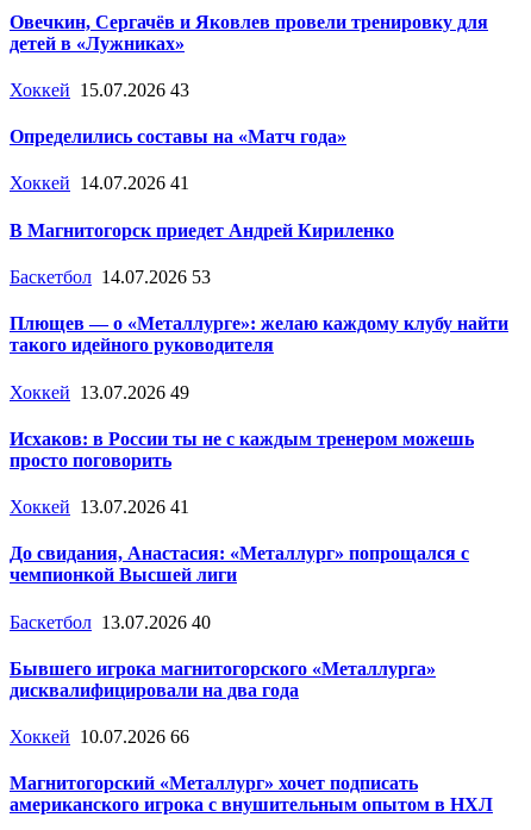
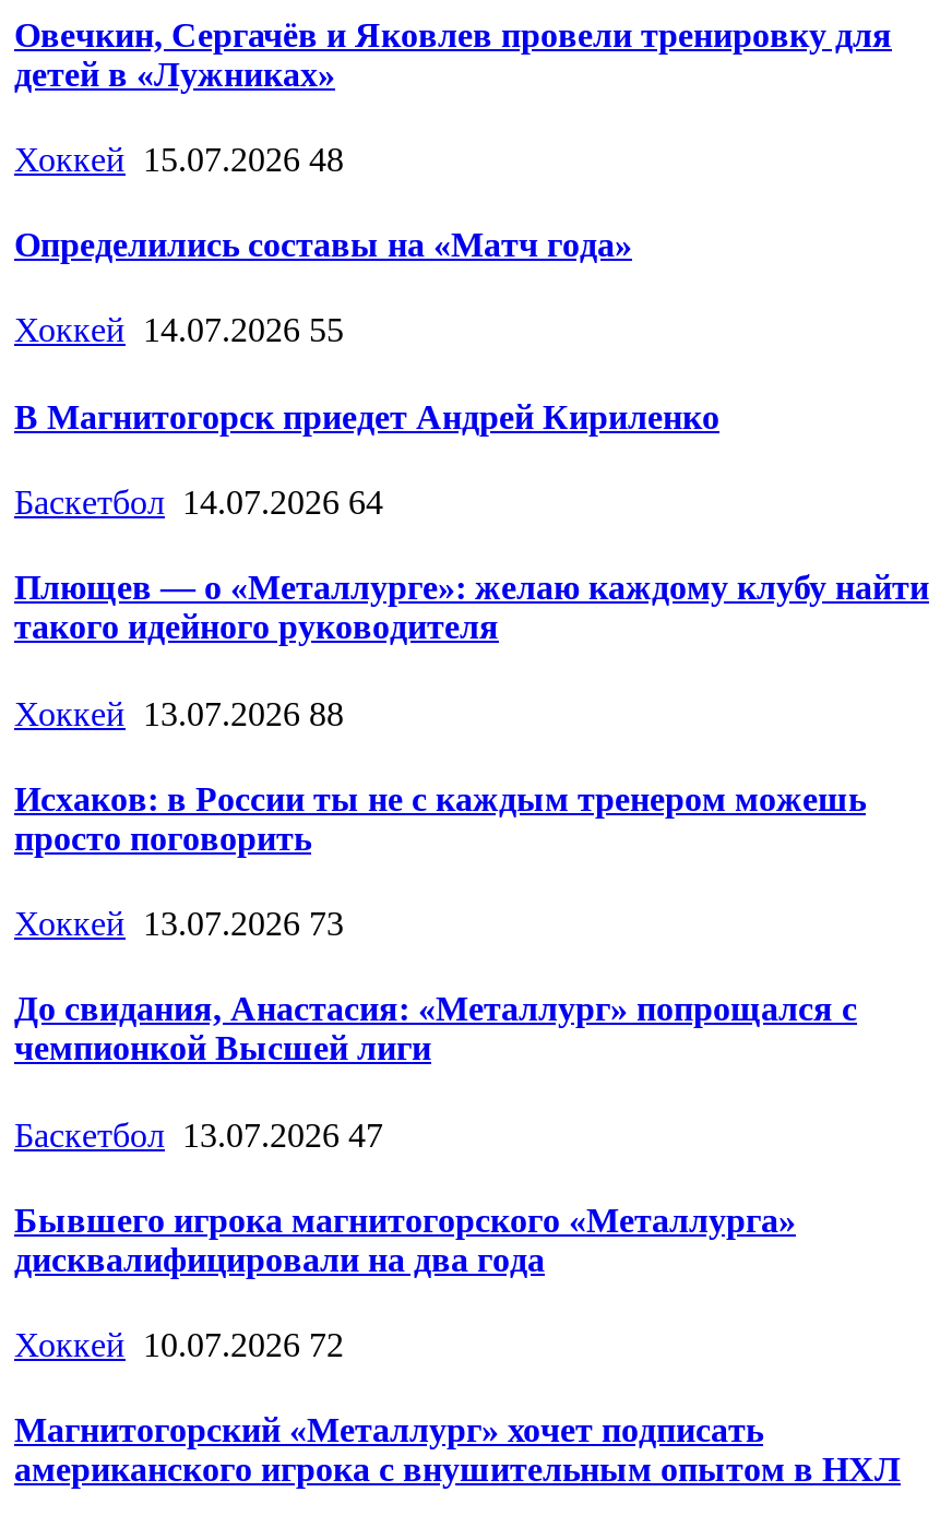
- Хоккей 15.07.2026 43
+ Хоккей 15.07.2026 48

- Хоккей 14.07.2026 41
+ Хоккей 14.07.2026 55

- Баскетбол 14.07.2026 53
+ Баскетбол 14.07.2026 64

- Хоккей 13.07.2026 49
+ Хоккей 13.07.2026 88

- Хоккей 13.07.2026 41
+ Хоккей 13.07.2026 73

- Баскетбол 13.07.2026 40
+ Баскетбол 13.07.2026 47

- Хоккей 10.07.2026 66
+ Хоккей 10.07.2026 72
